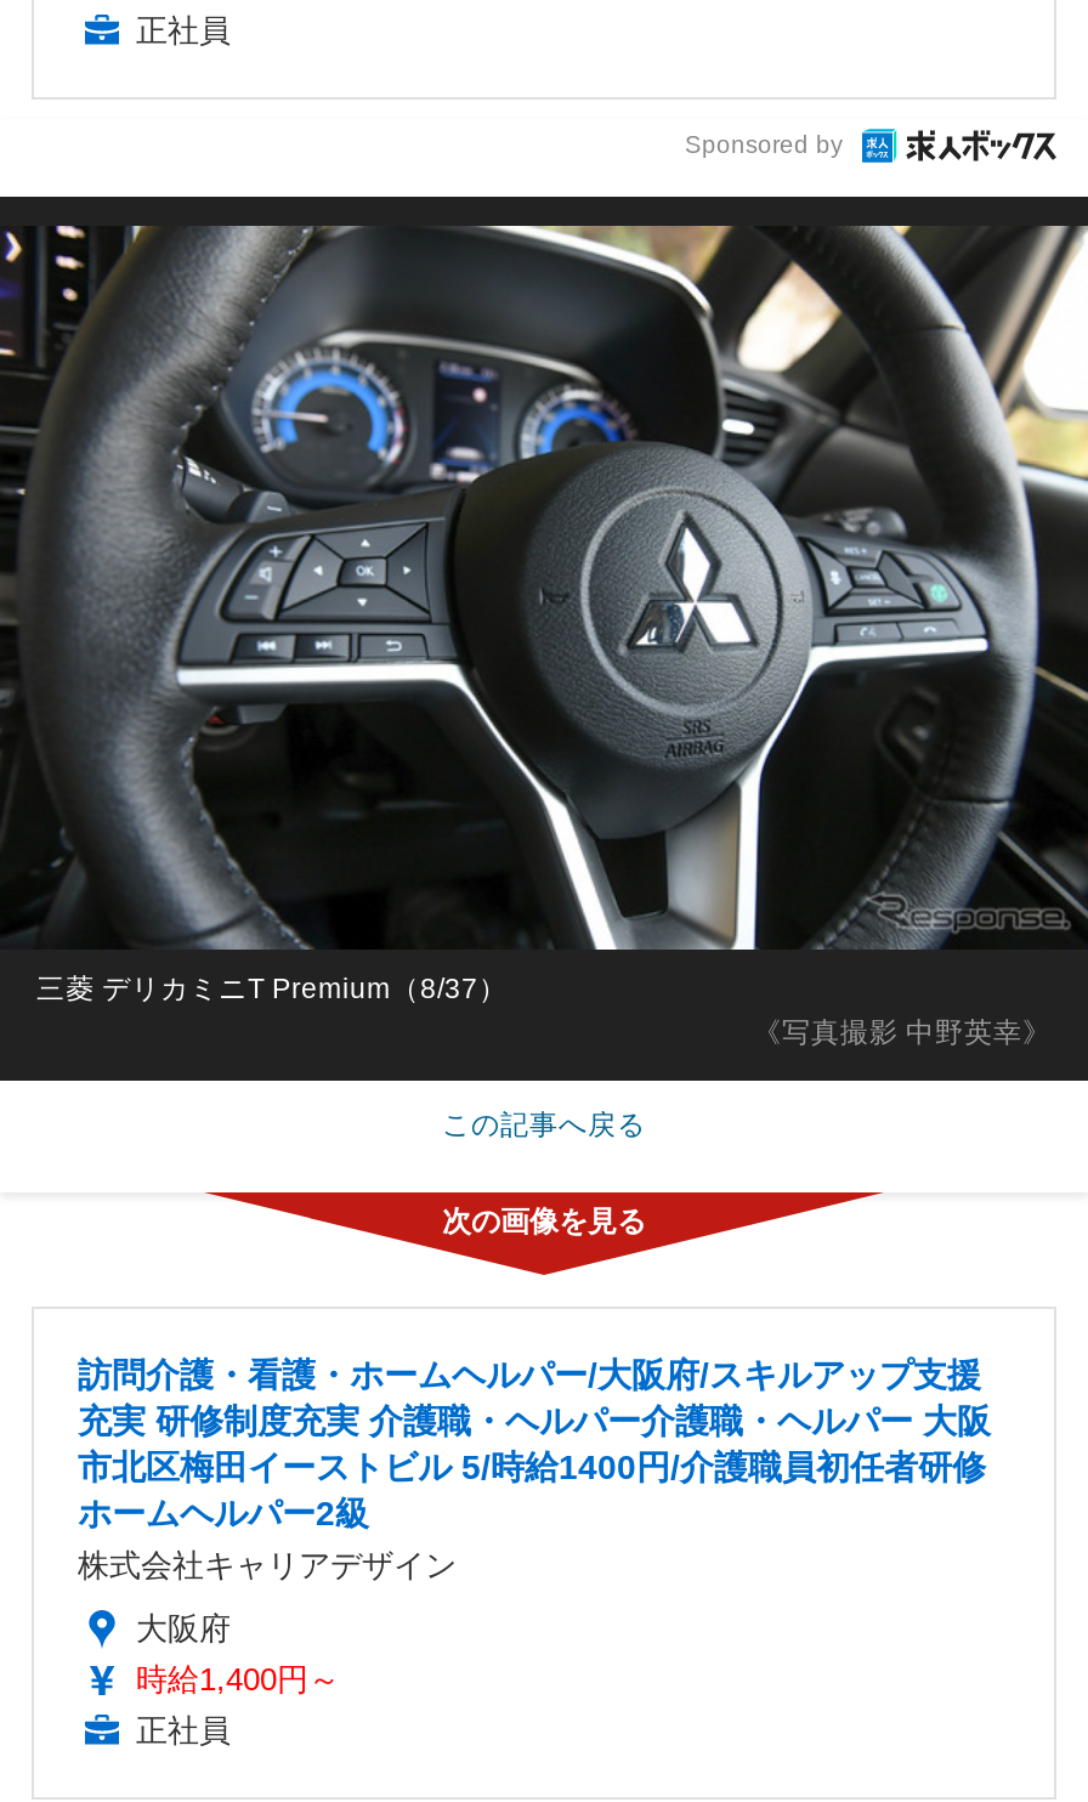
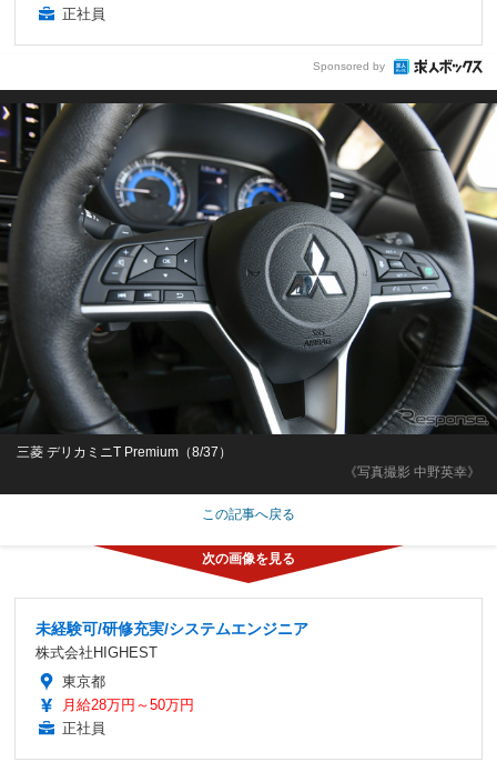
- 訪問介護・看護・ホームヘルパー/大阪府/スキルアップ支援
- 充実 研修制度充実 介護職・ヘルパー介護職・ヘルパー 大阪
- 市北区梅田イーストビル 5/時給1400円/介護職員初任者研修
- ホームヘルパー2級
- 株式会社キャリアデザイン
+ 未経験可/研修充実/システムエンジニア
+ 株式会社HIGHEST

- 大阪府
- 時給1,400円～
+ 東京都
+ 月給28万円～50万円
